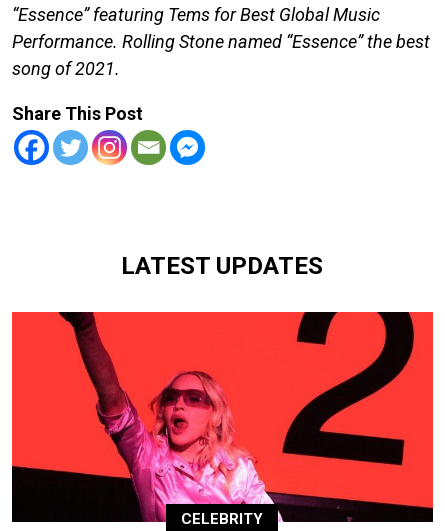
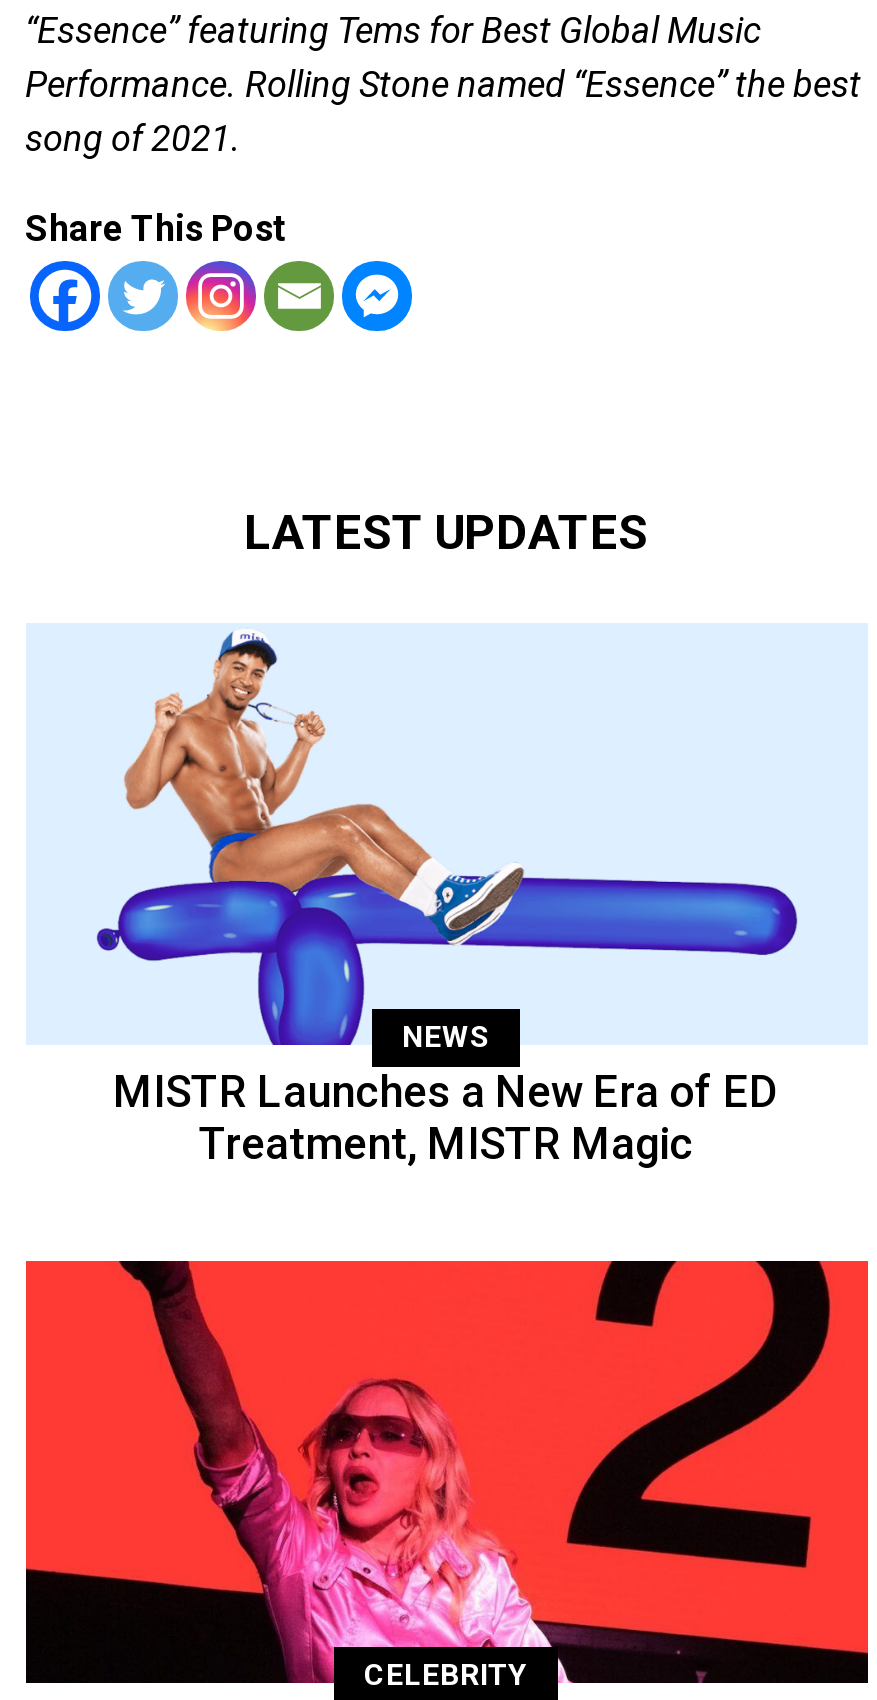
+ [image]
+ NEWS
+ MISTR Launches a New Era of ED
+ Treatment, MISTR Magic
